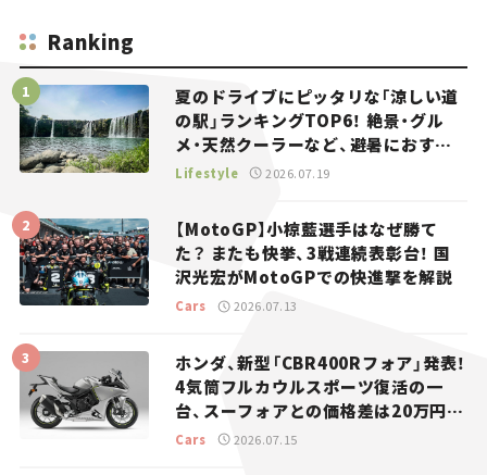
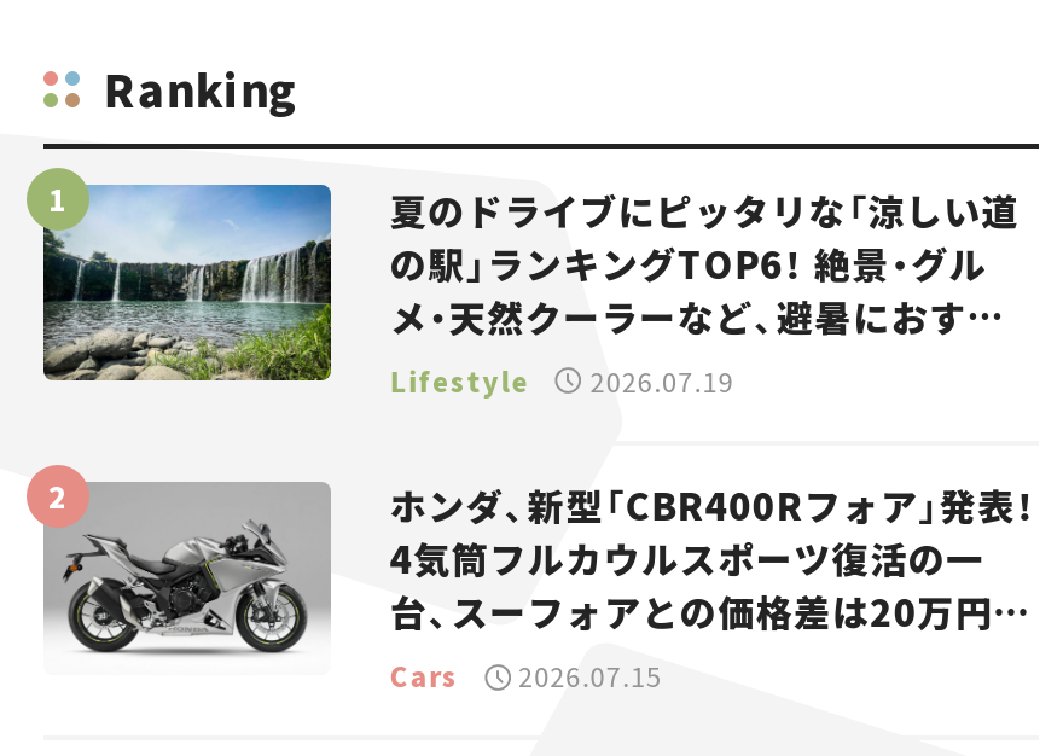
- [image]
- 【MotoGP】小椋藍選手はなぜ勝て
- た？ またも快挙、3戦連続表彰台！ 国
- 沢光宏がMotoGPでの快進撃を解説
- Cars
- 2026.07.13
